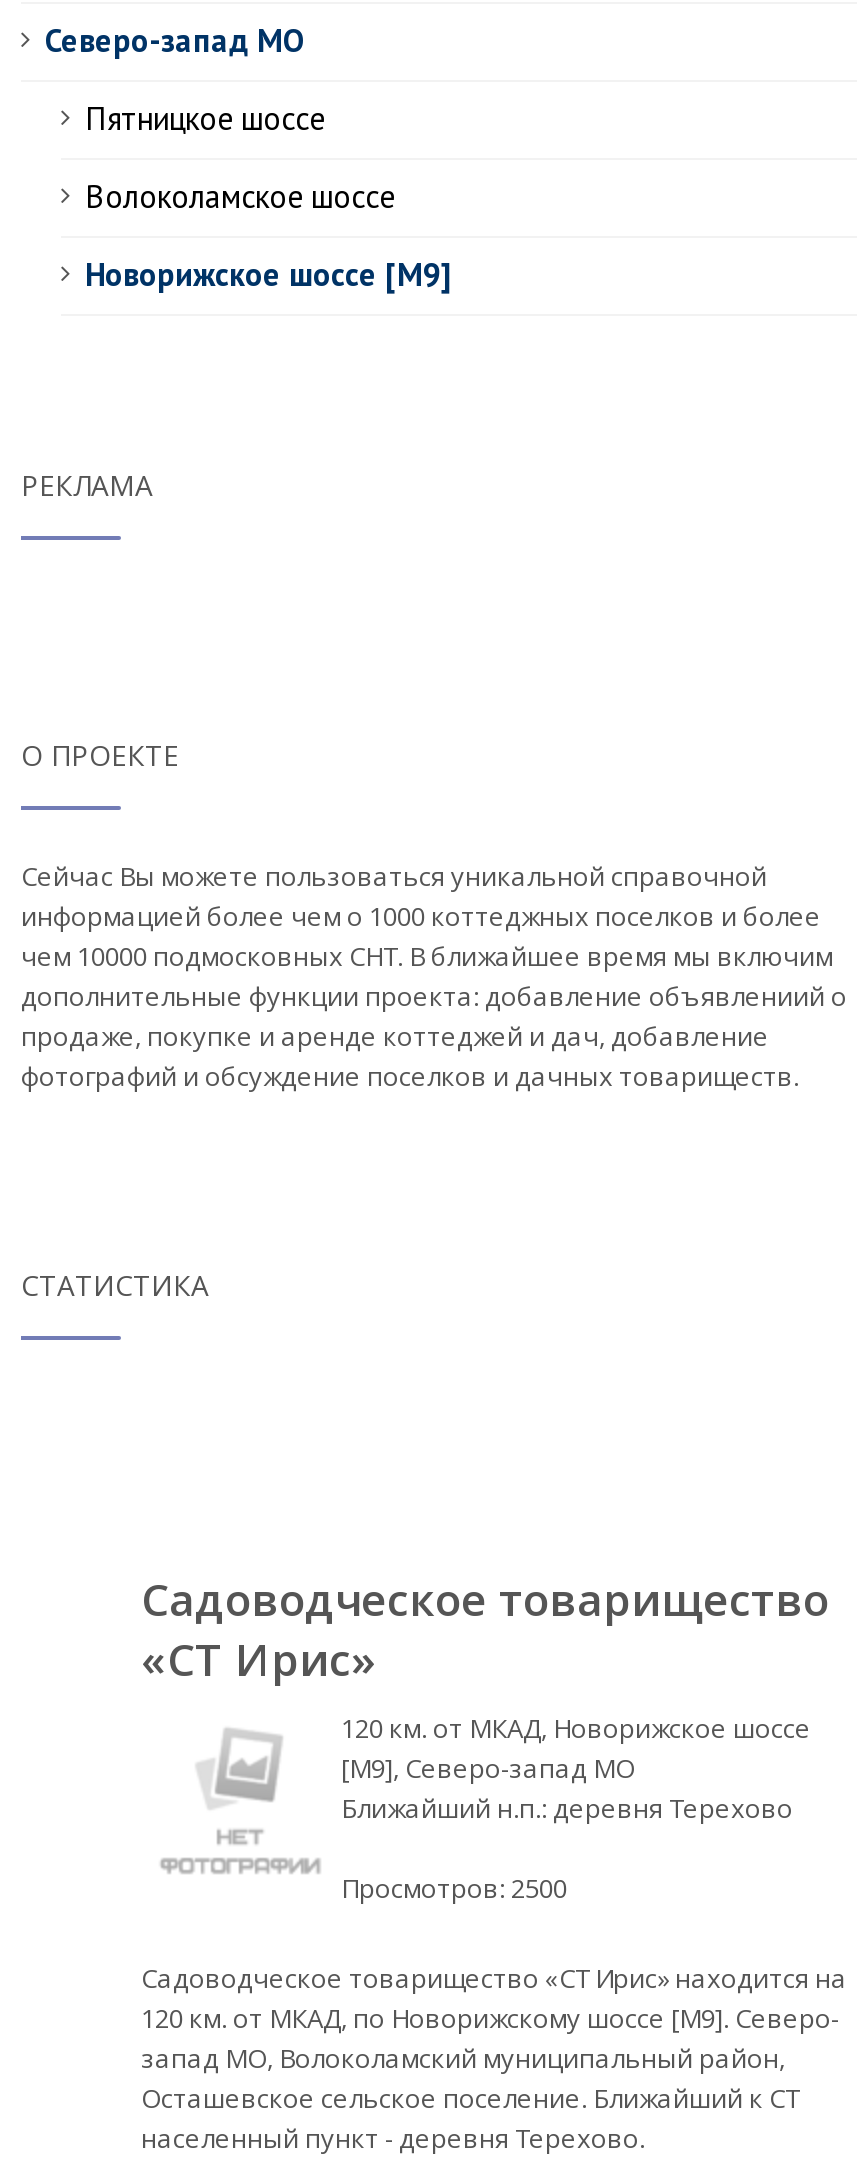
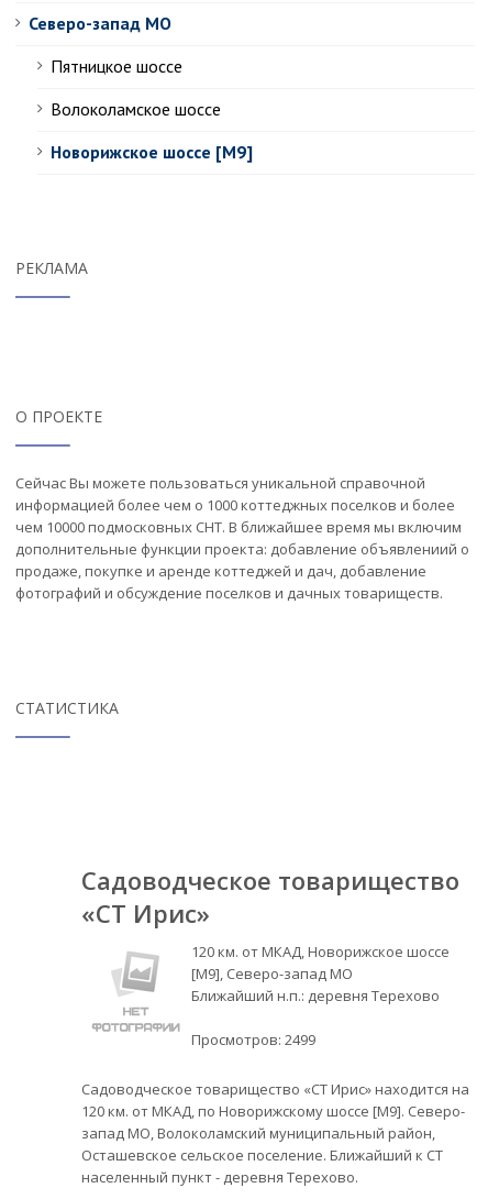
- Просмотров: 2500
+ Просмотров: 2499
